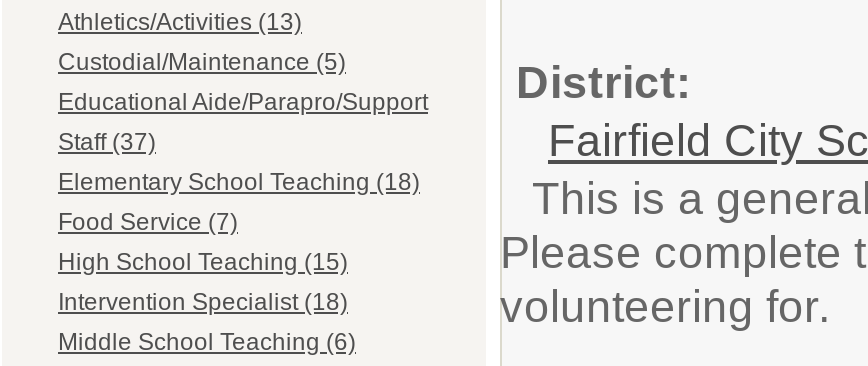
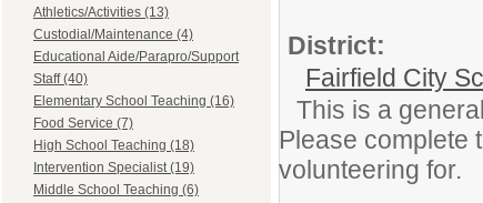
- Custodial/Maintenance (5)
+ Custodial/Maintenance (4)

- Staff (37)
+ Staff (40)

- Elementary School Teaching (18)
+ Elementary School Teaching (16)

- High School Teaching (15)
+ High School Teaching (18)

- Intervention Specialist (18)
+ Intervention Specialist (19)
